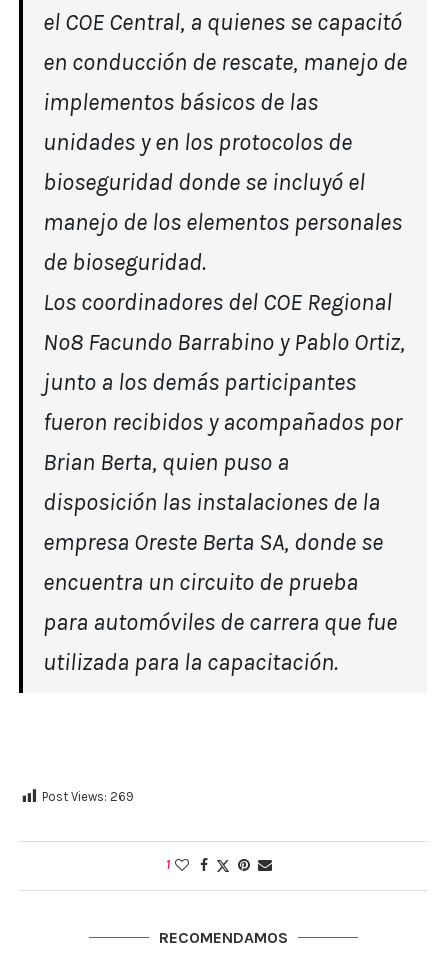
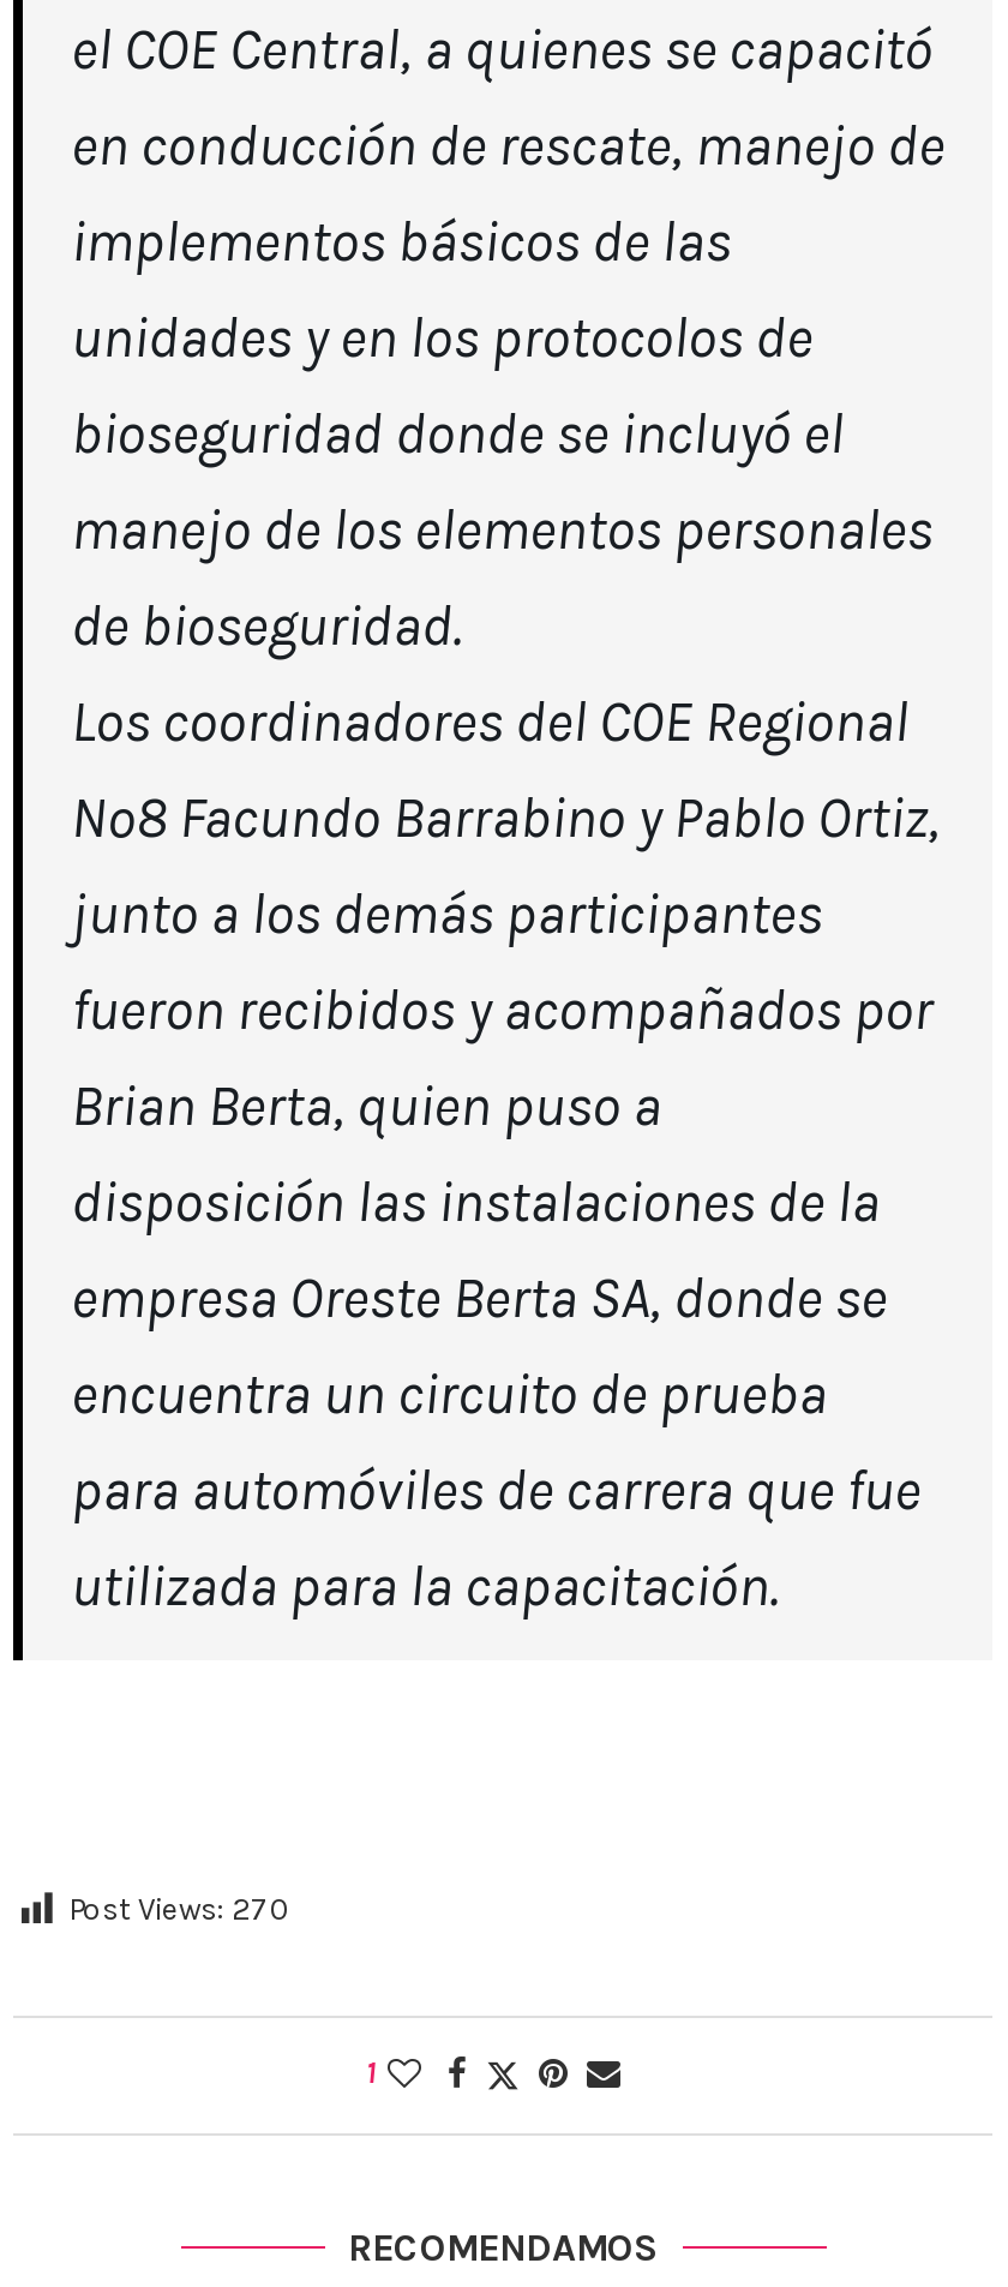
- Post Views: 269
+ Post Views: 270
